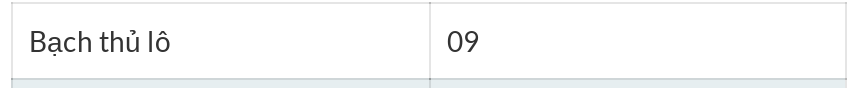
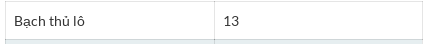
- 09
+ 13
